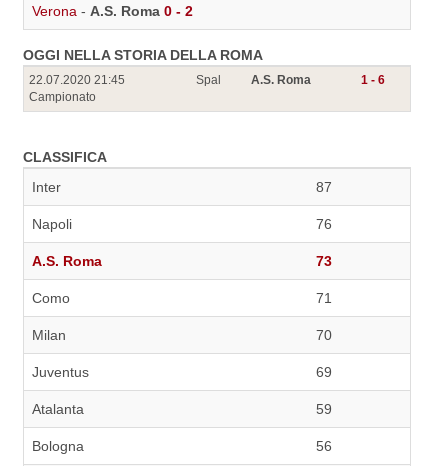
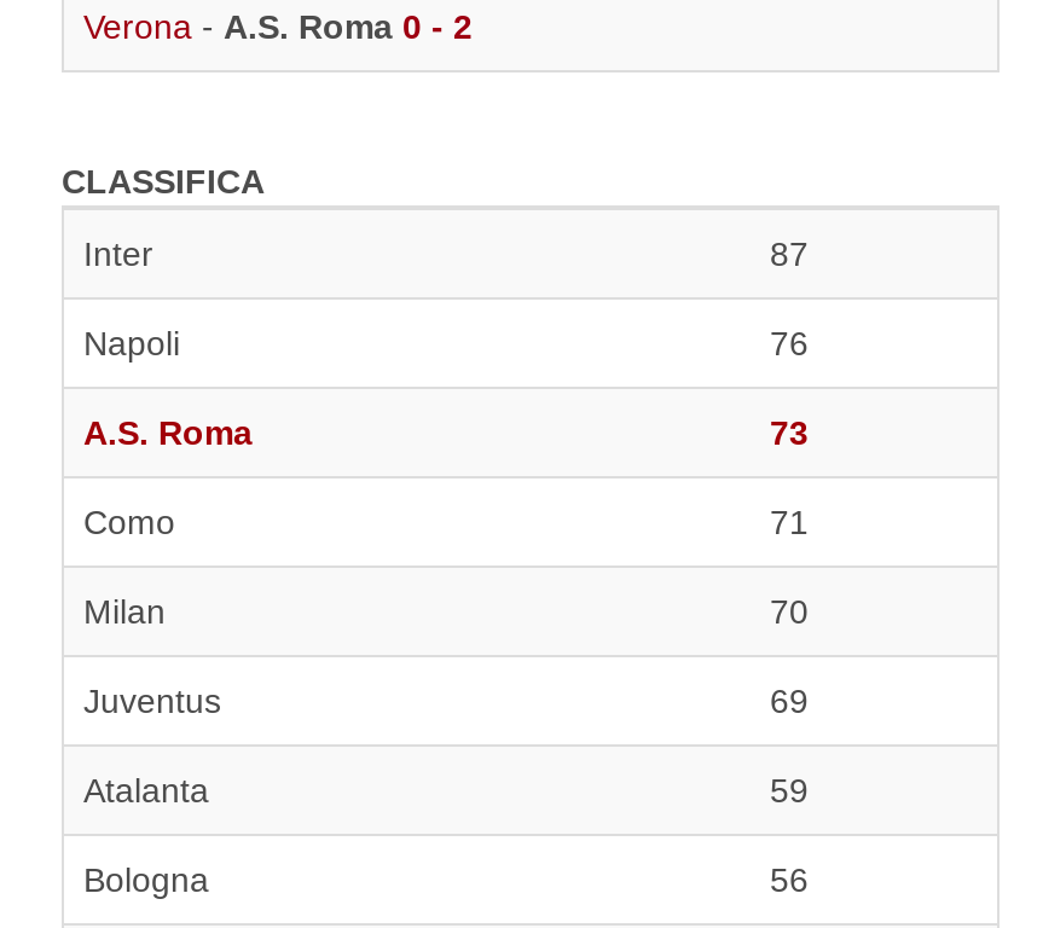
- OGGI NELLA STORIA DELLA ROMA
- 22.07.2020 21:45
- Campionato

- Spal
- A.S. Roma
- 1 - 6
